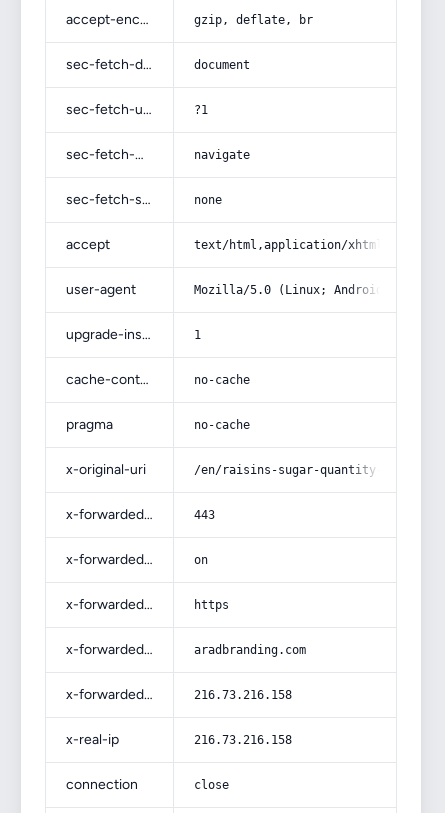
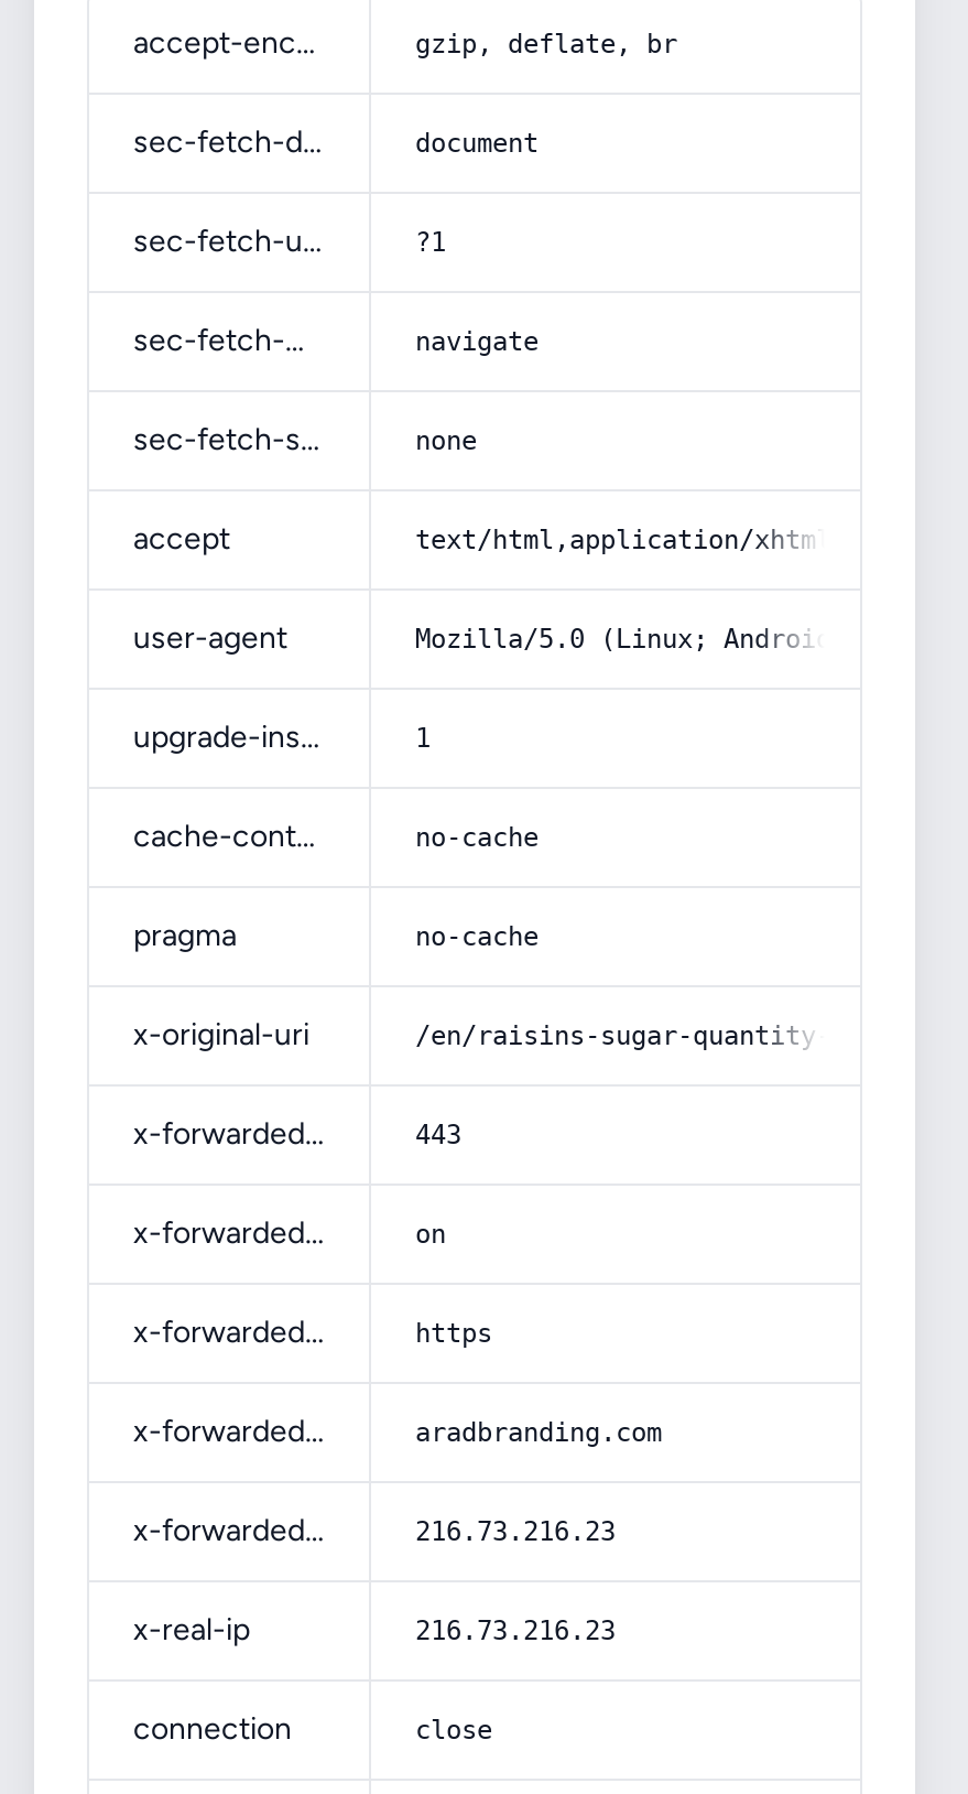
- 216.73.216.158
+ 216.73.216.23

- 216.73.216.158
+ 216.73.216.23
